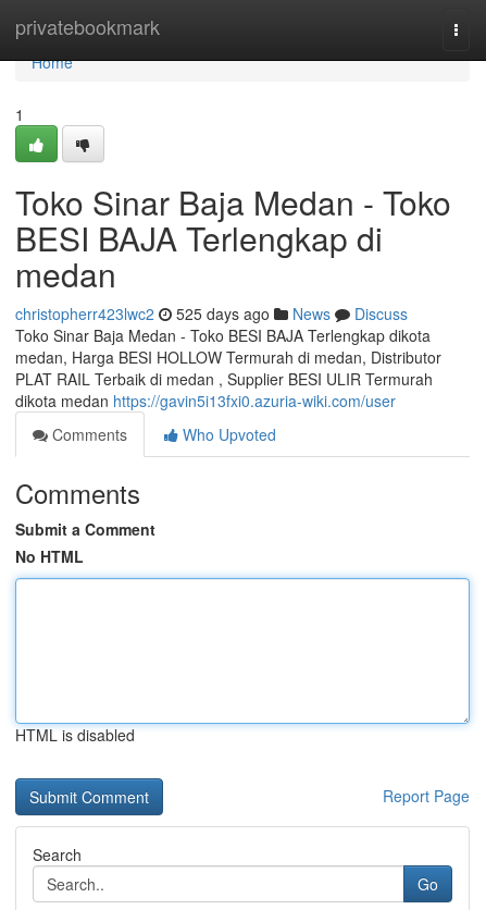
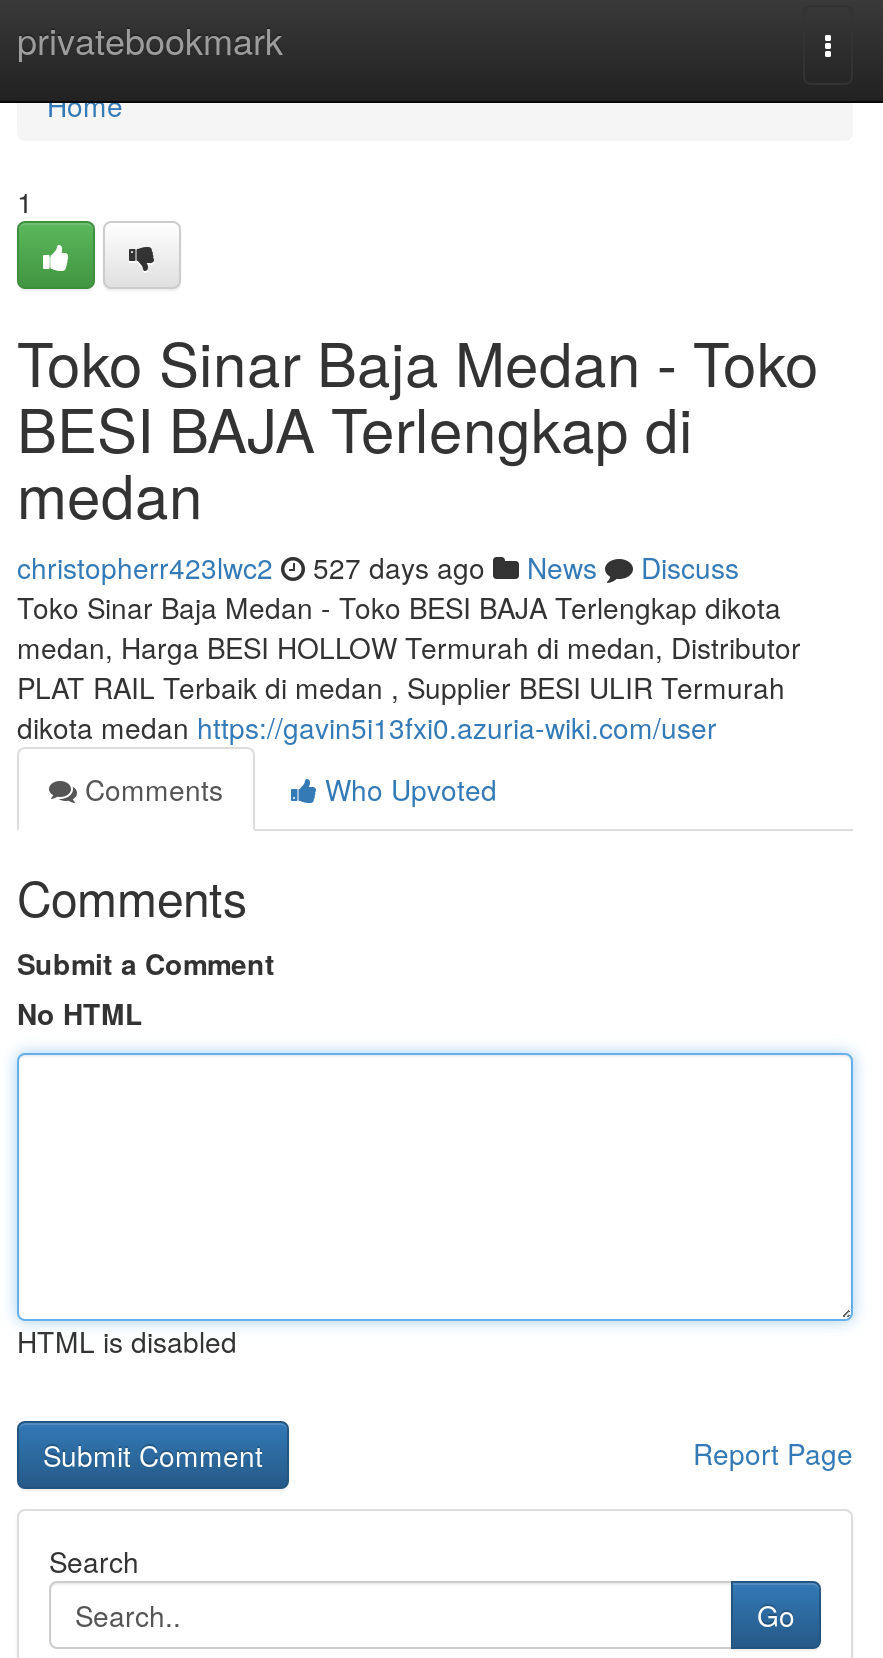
- christopherr423lwc2 525 days ago News Discuss
+ christopherr423lwc2 527 days ago News Discuss
